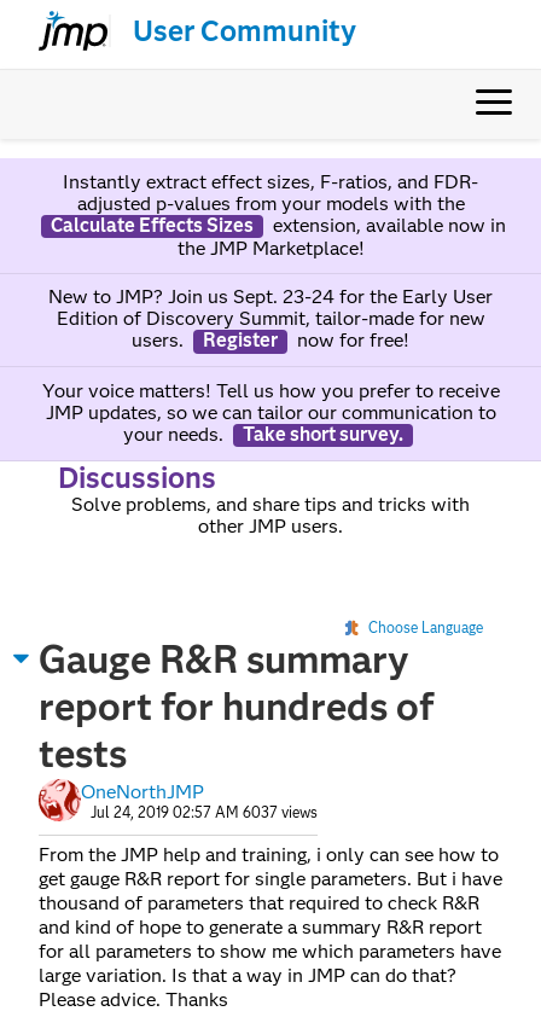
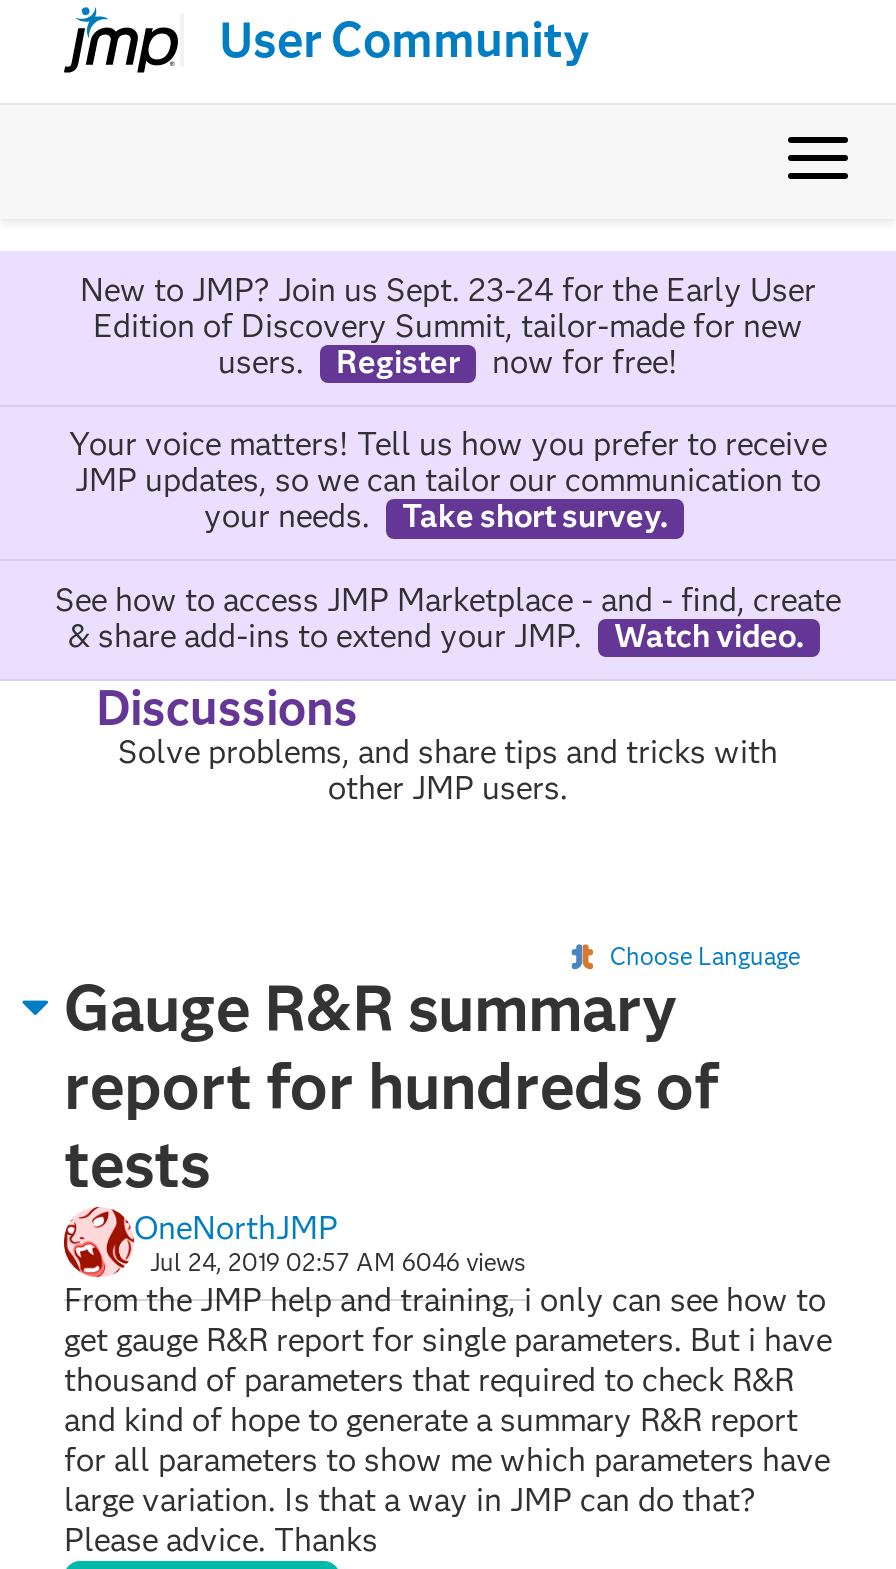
- Instantly extract effect sizes, F-ratios, and FDR-
- adjusted p-values from your models with the
- Calculate Effects Sizes
- extension, available now in
- the JMP Marketplace!

moved up: New to JMP? Join us Sept. 23-24 for the Early User | Edition of Discovery Summit, tailor-made for new | users. | ... | your needs. | Take short survey.

+ See how to access JMP Marketplace - and - find, create
+ & share add-ins to extend your JMP.
+ Watch video.

- Jul 24, 2019 02:57 AM 6037 views
+ Jul 24, 2019 02:57 AM 6046 views
